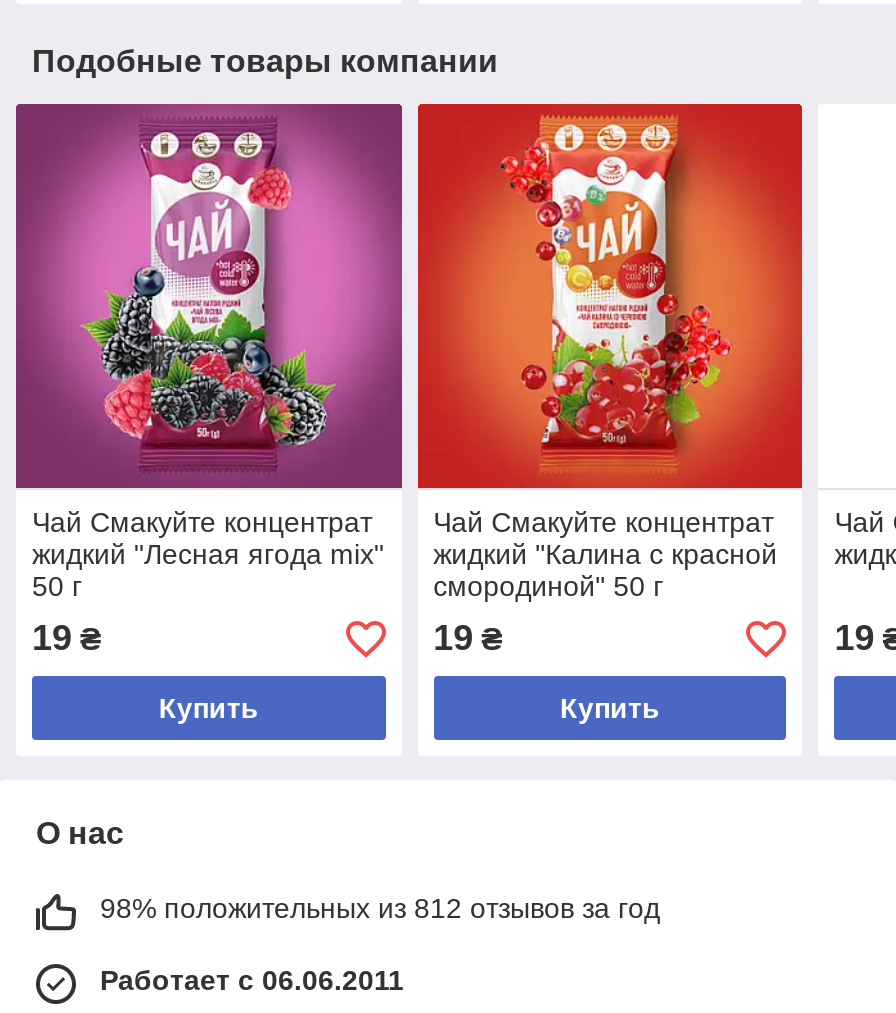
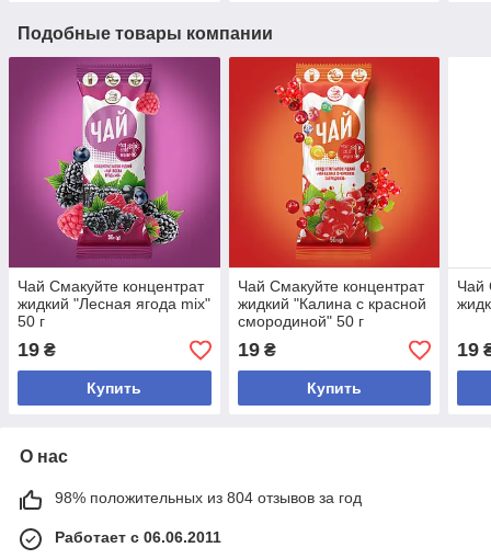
- 98% положительных из 812 отзывов за год
+ 98% положительных из 804 отзывов за год
